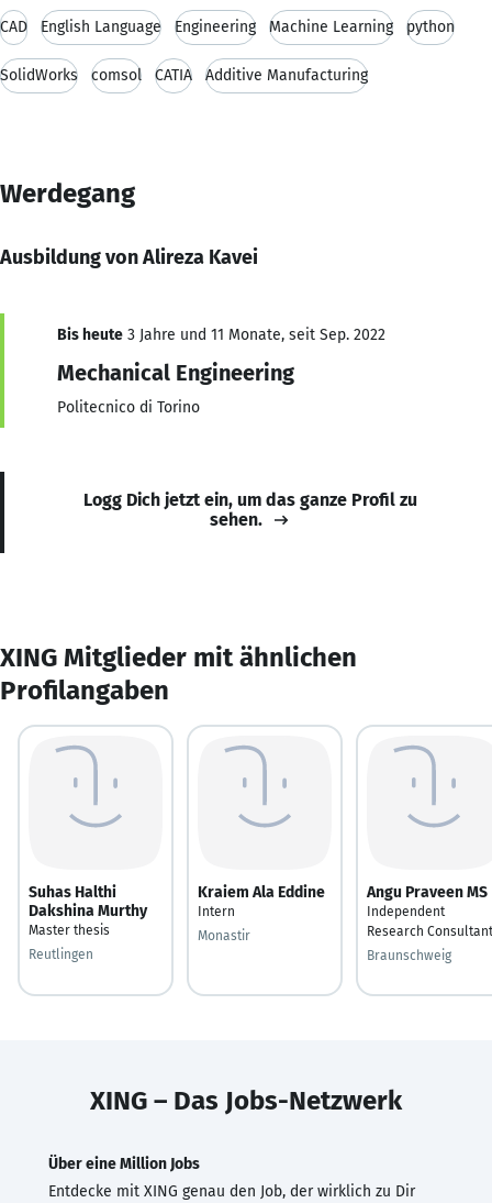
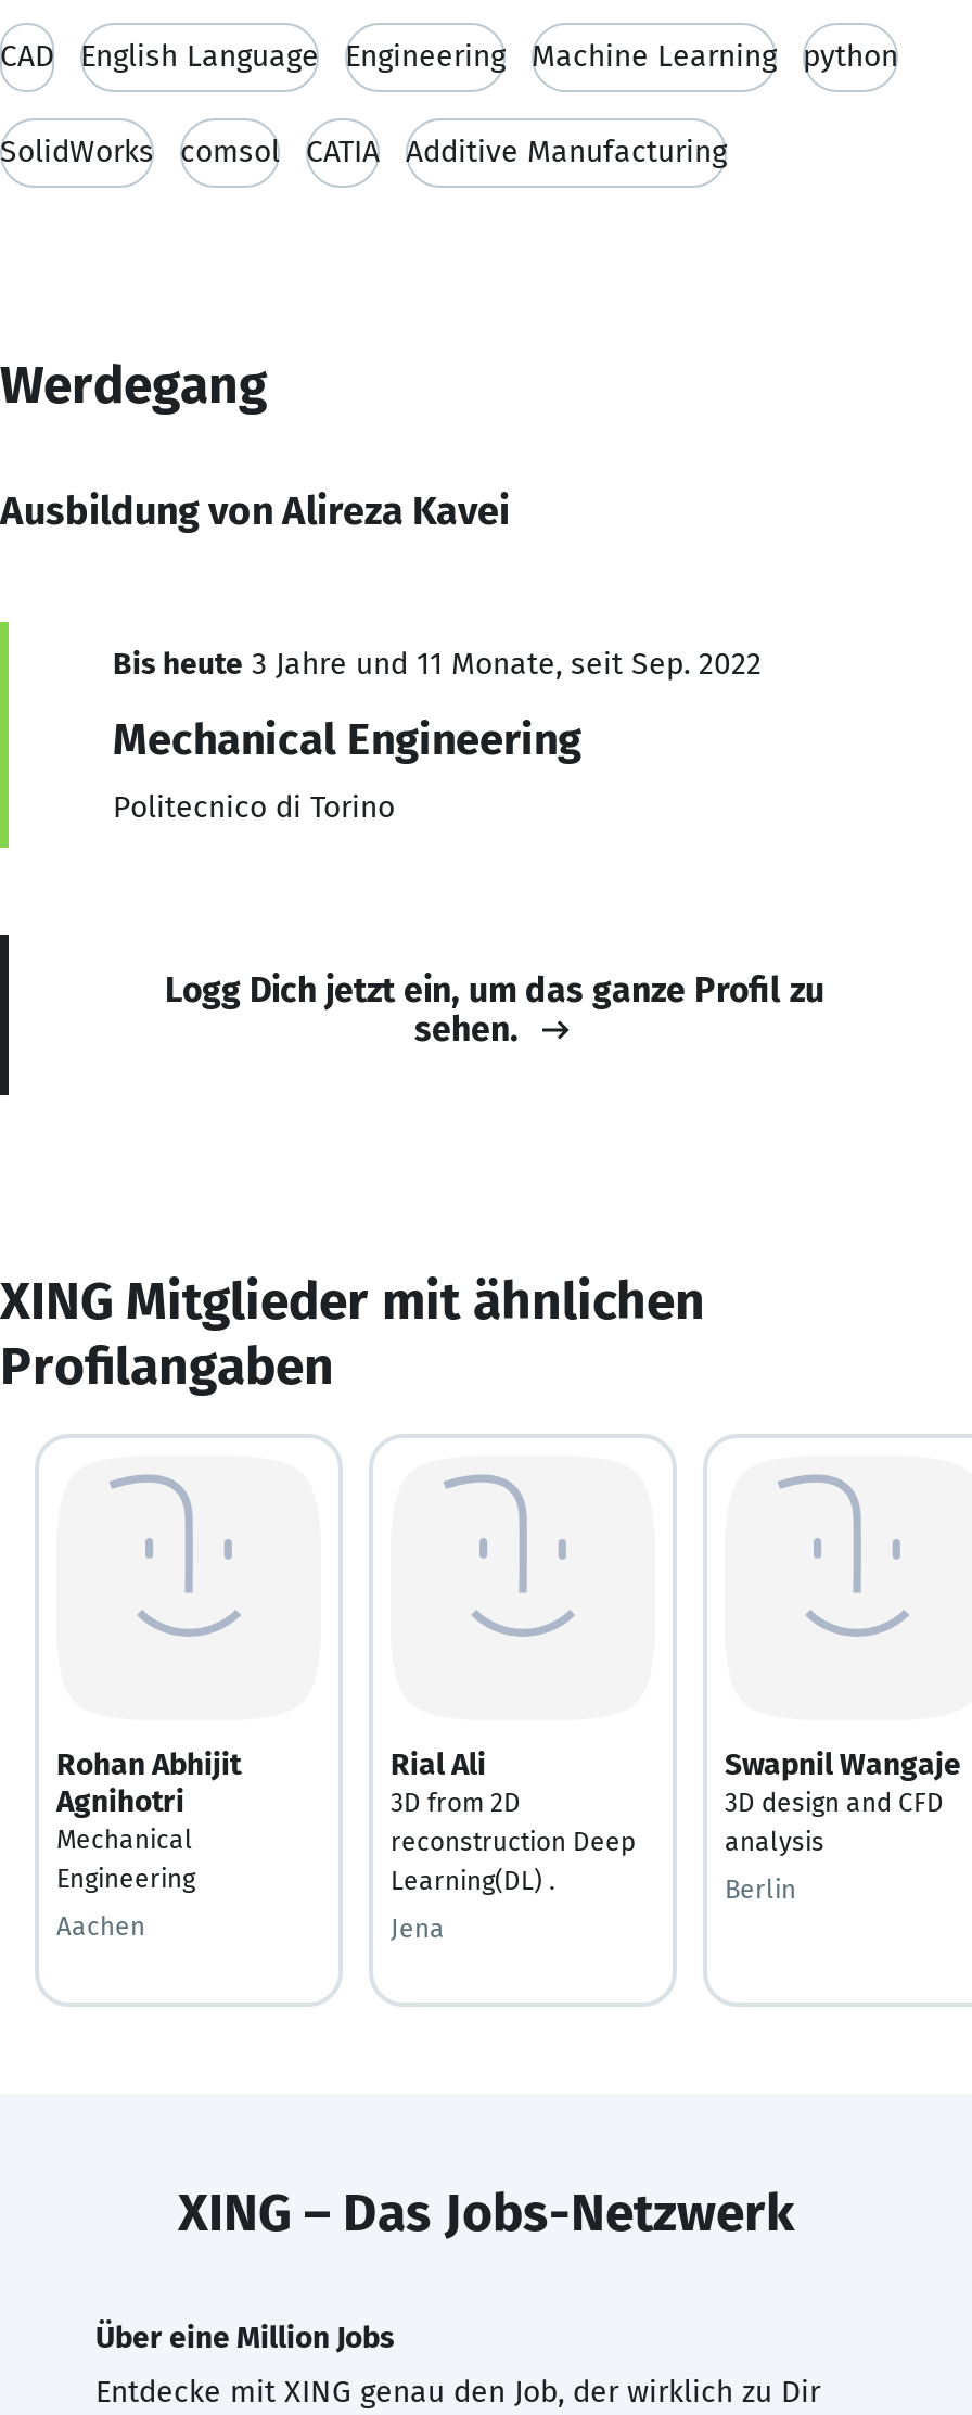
- Suhas Halthi
- Dakshina Murthy
- Master thesis
+ Rohan Abhijit
+ Agnihotri
+ Mechanical
+ Engineering

- Kraiem Ala Eddine
- Intern
+ Rial Ali
+ 3D from 2D
+ reconstruction Deep
+ Learning(DL) .

- Angu Praveen MS
- Independent
- Research Consultant
+ Swapnil Wangaje
+ 3D design and CFD
+ analysis

- Monastir
+ Jena

- Reutlingen
+ Aachen

- Braunschweig
+ Berlin
